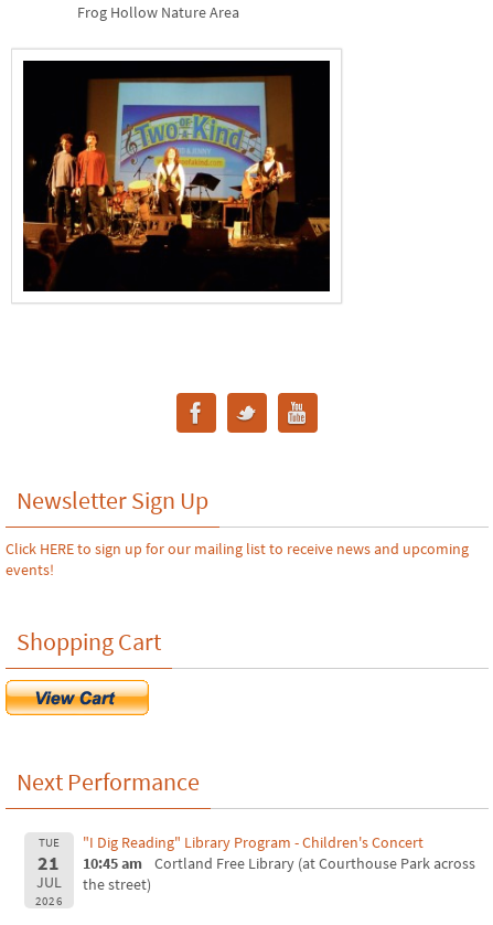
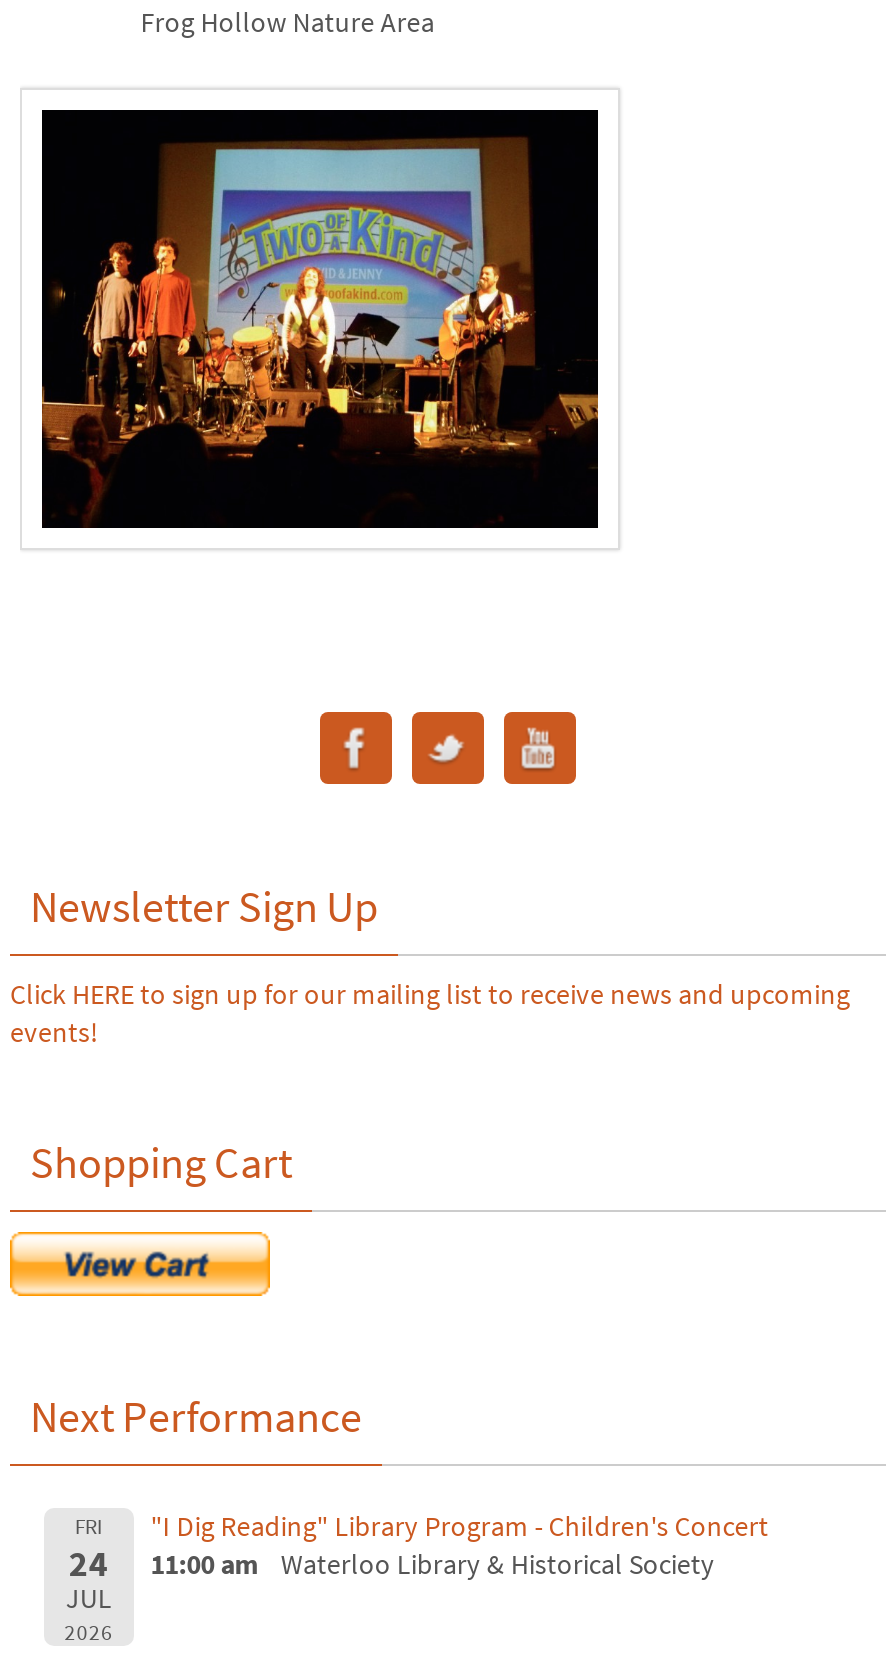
- TUE
- 21
+ FRI
+ 24

- 10:45 am
- Cortland Free Library (at Courthouse Park across
- the street)
+ 11:00 am
+ Waterloo Library & Historical Society
